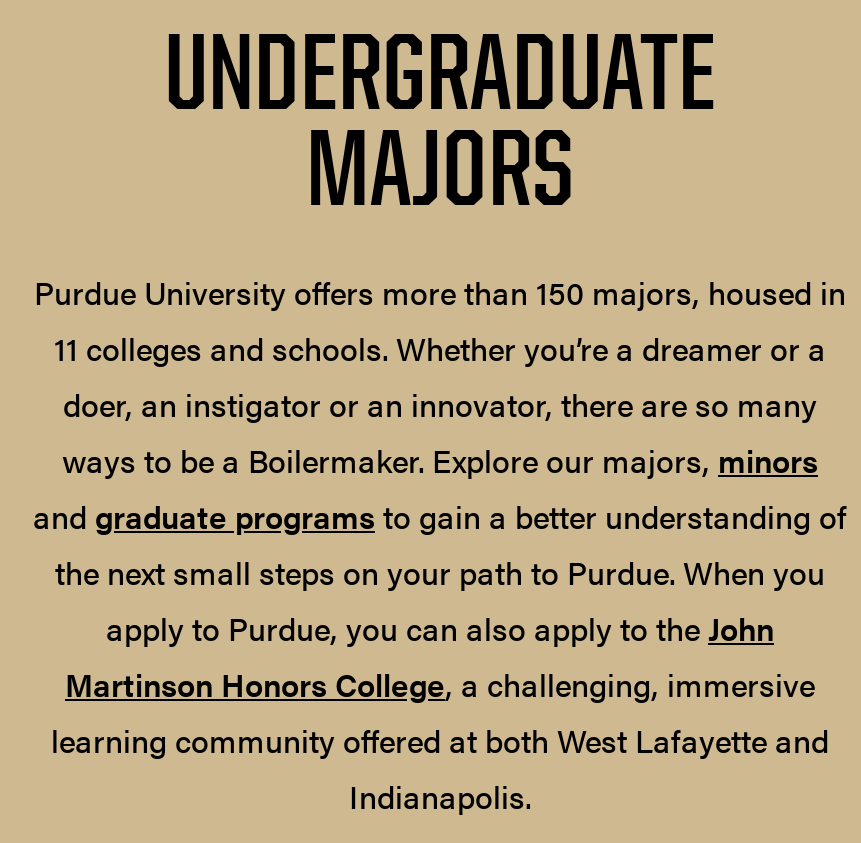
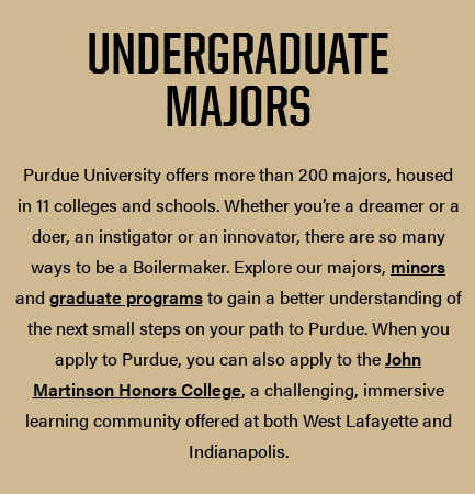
- Purdue University offers more than 150 majors, housed in
- 11 colleges and schools. Whether you’re a dreamer or a
+ Purdue University offers more than 200 majors, housed
+ in 11 colleges and schools. Whether you’re a dreamer or a
